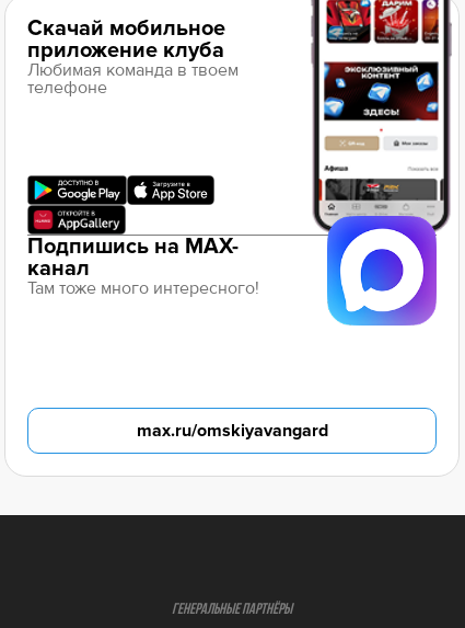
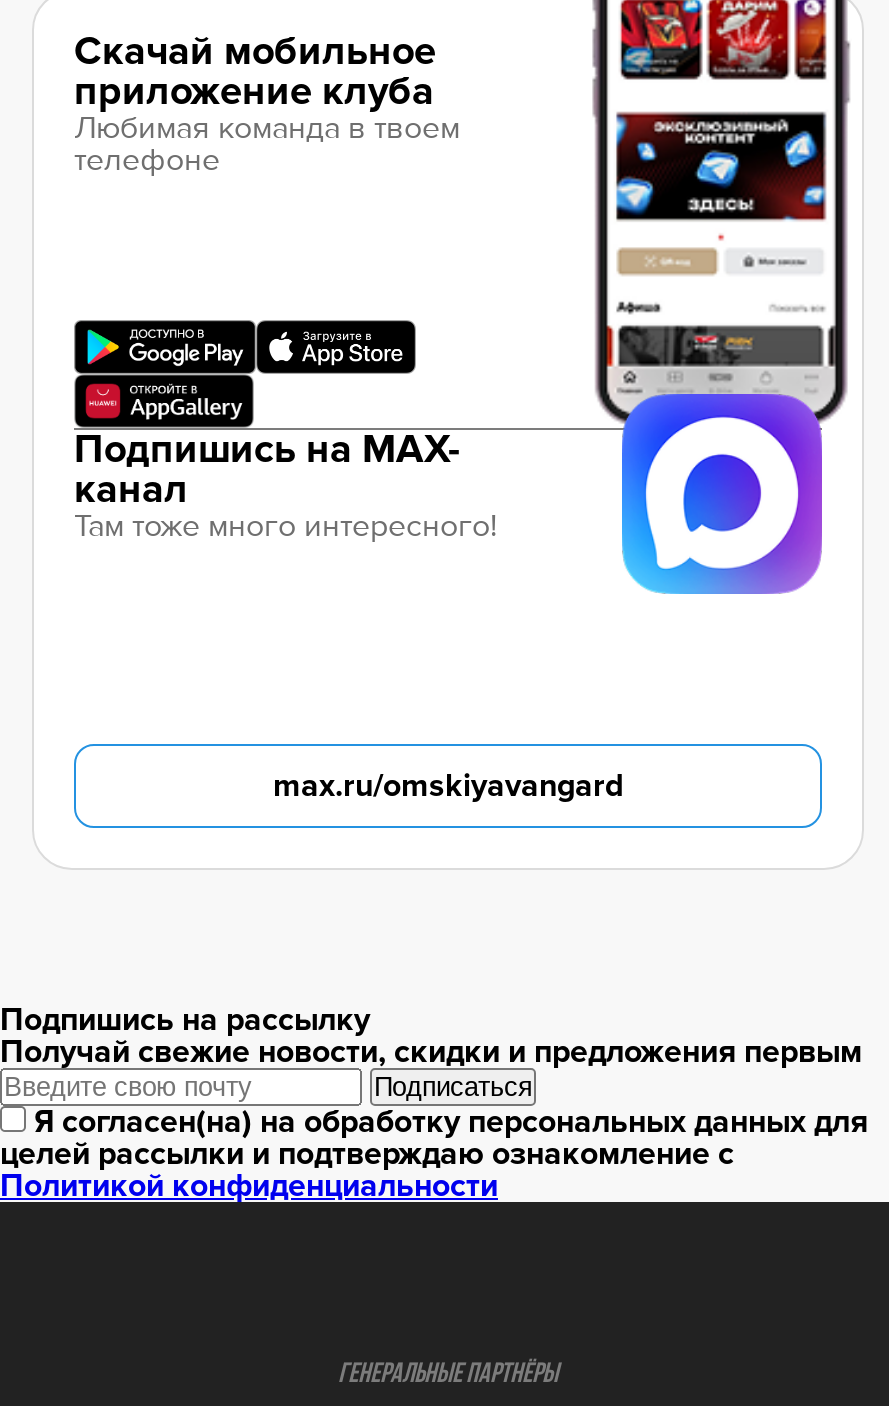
+ Подпишись на рассылку
+ Получай свежие новости, скидки и предложения первым
+ Подписаться
+ Я согласен(на) на обработку персональных данных для
+ целей рассылки и подтверждаю ознакомление с
+ Политикой конфиденциальности
